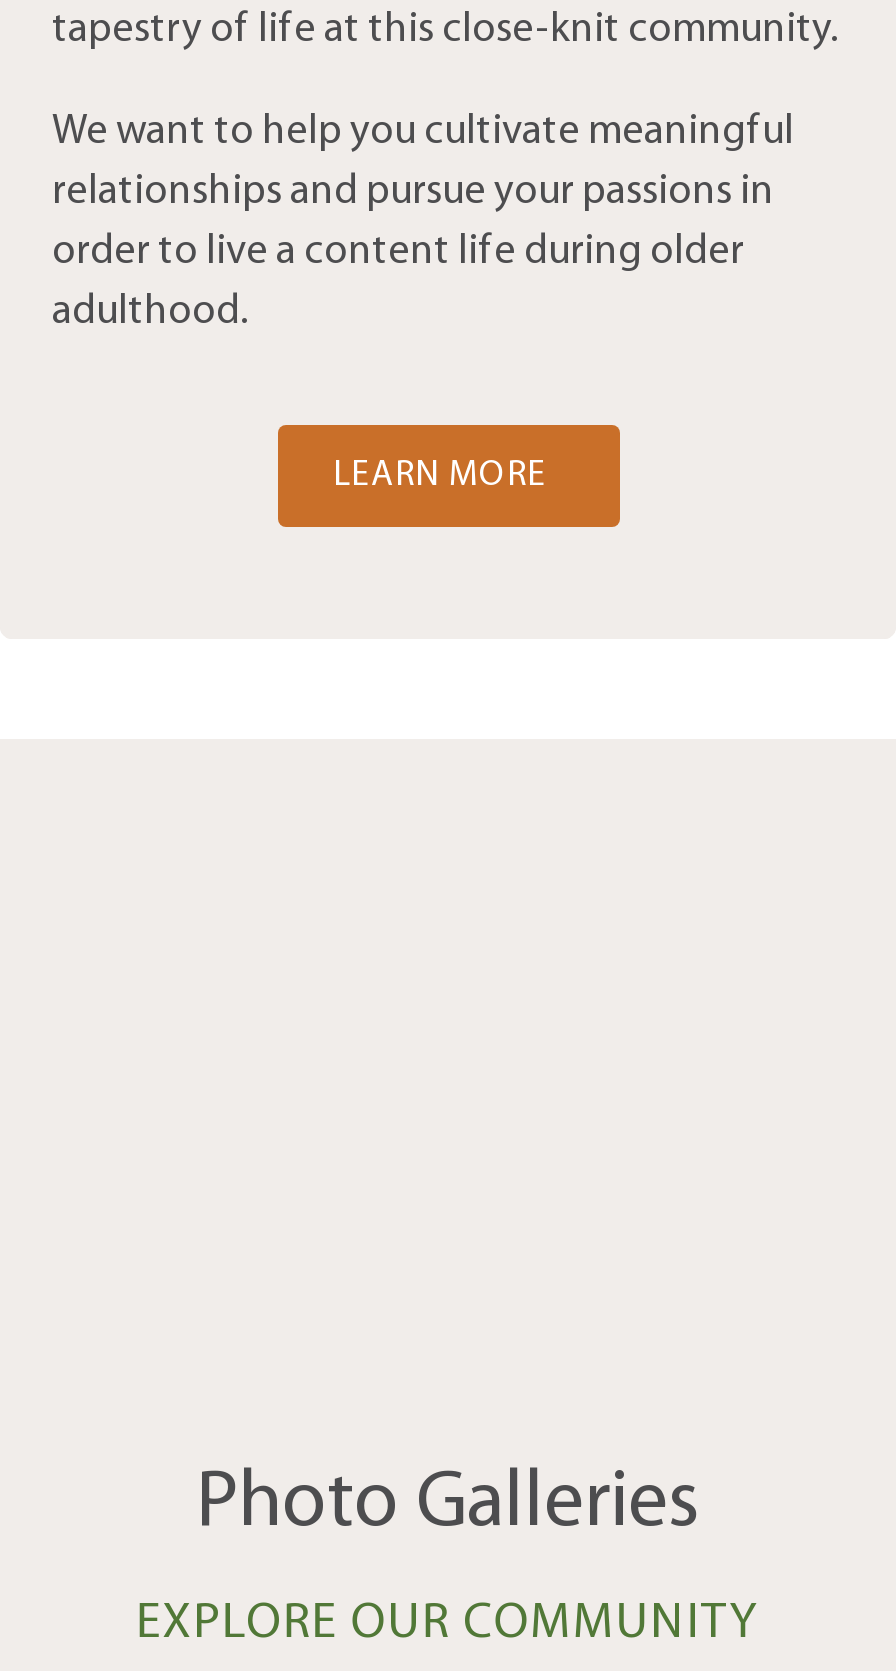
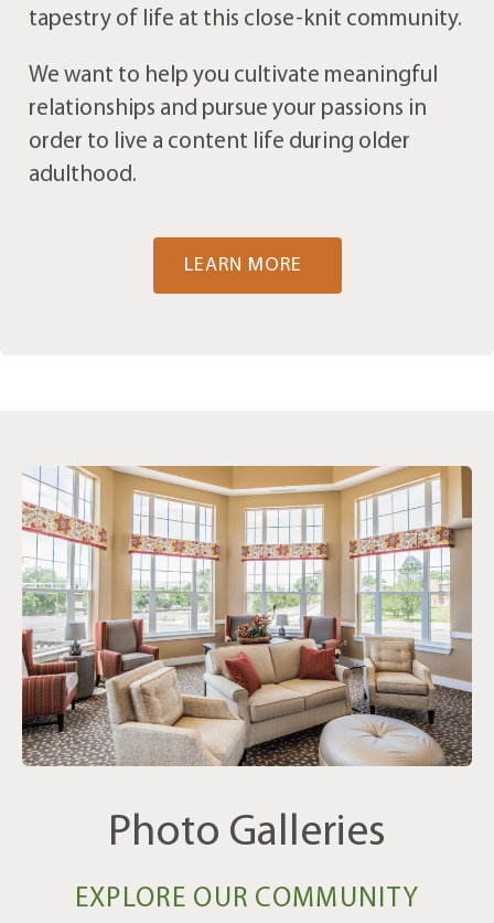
+ [image]
